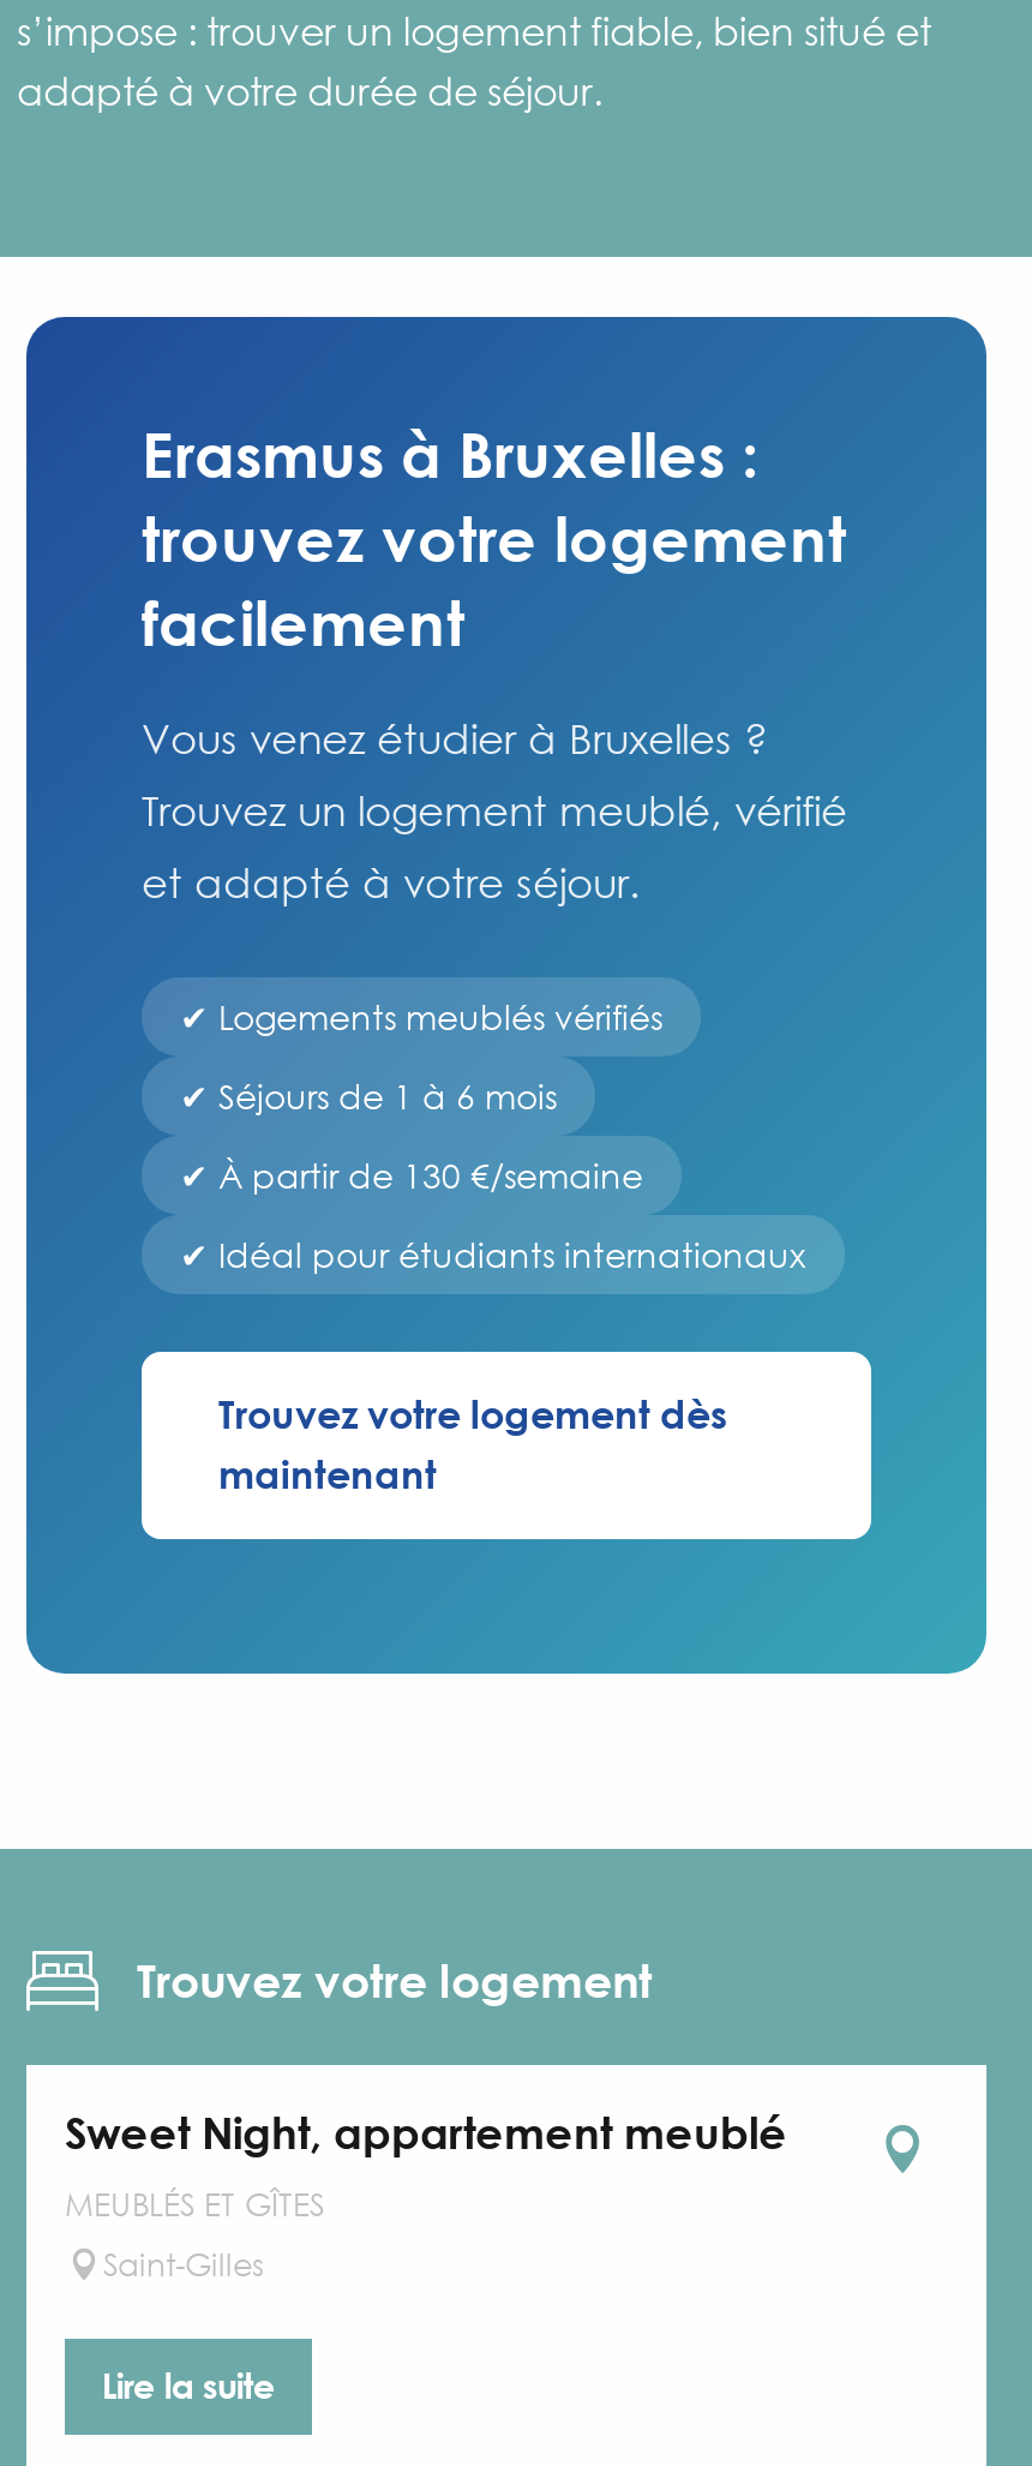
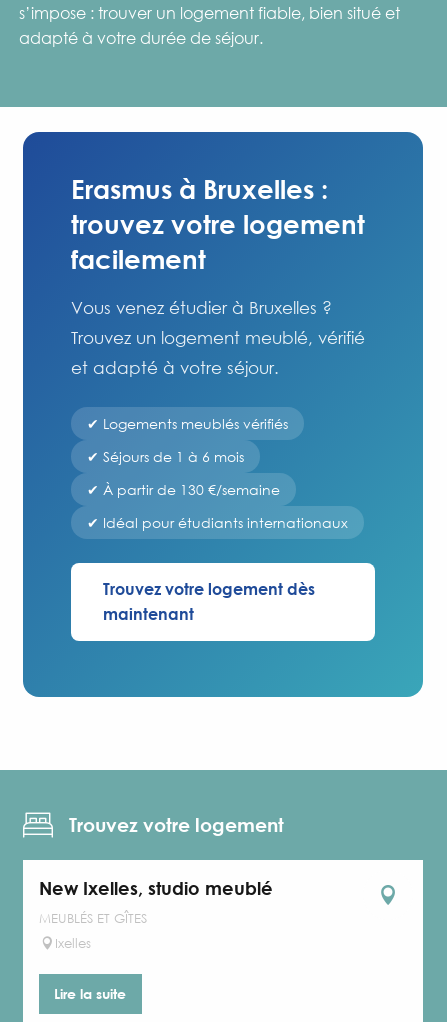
- Sweet Night, appartement meublé
+ New Ixelles, studio meublé

- Saint-Gilles
+ Ixelles
